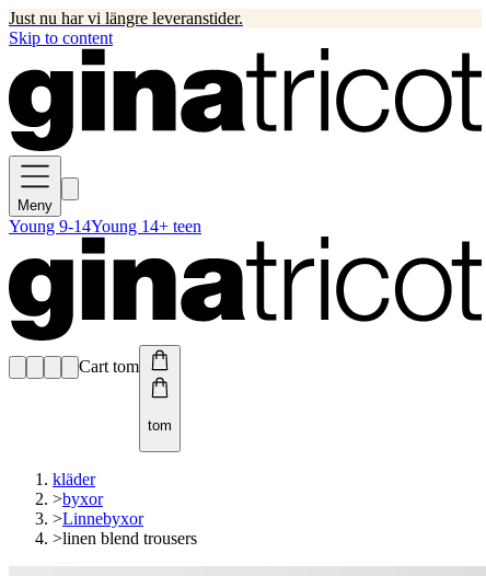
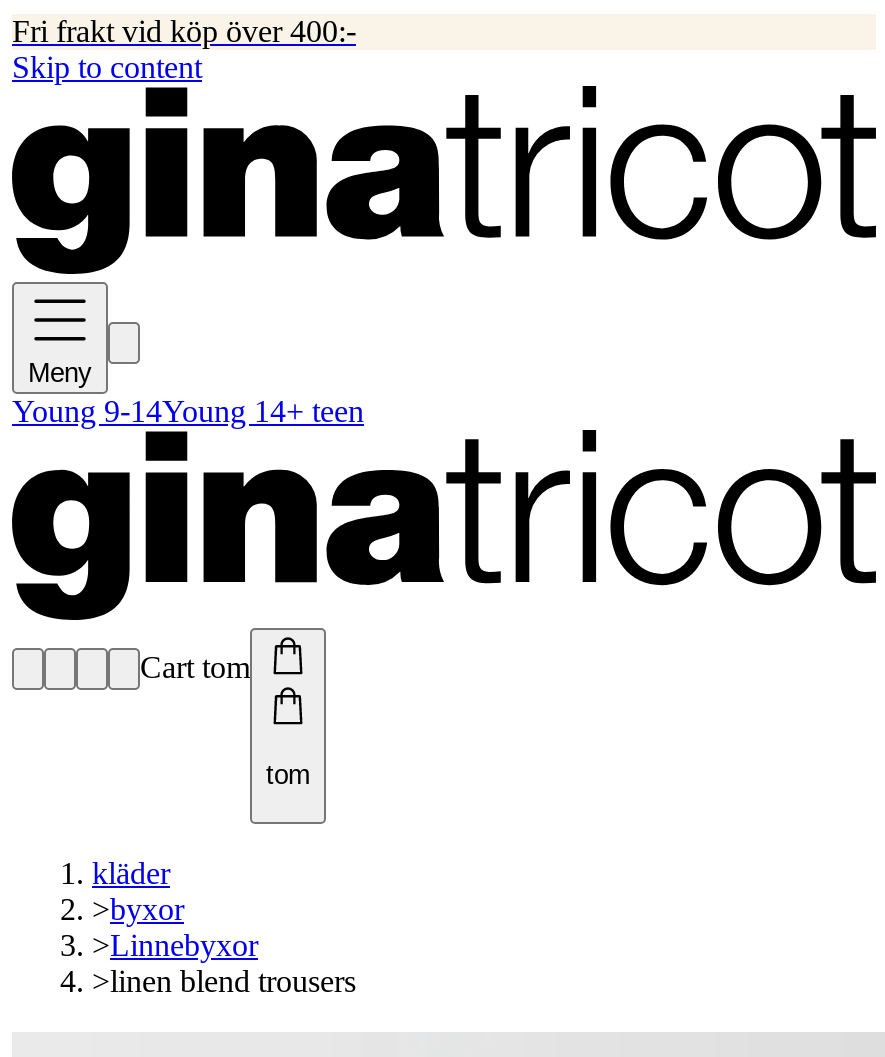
- Just nu har vi längre leveranstider.
+ Fri frakt vid köp över 400:-
